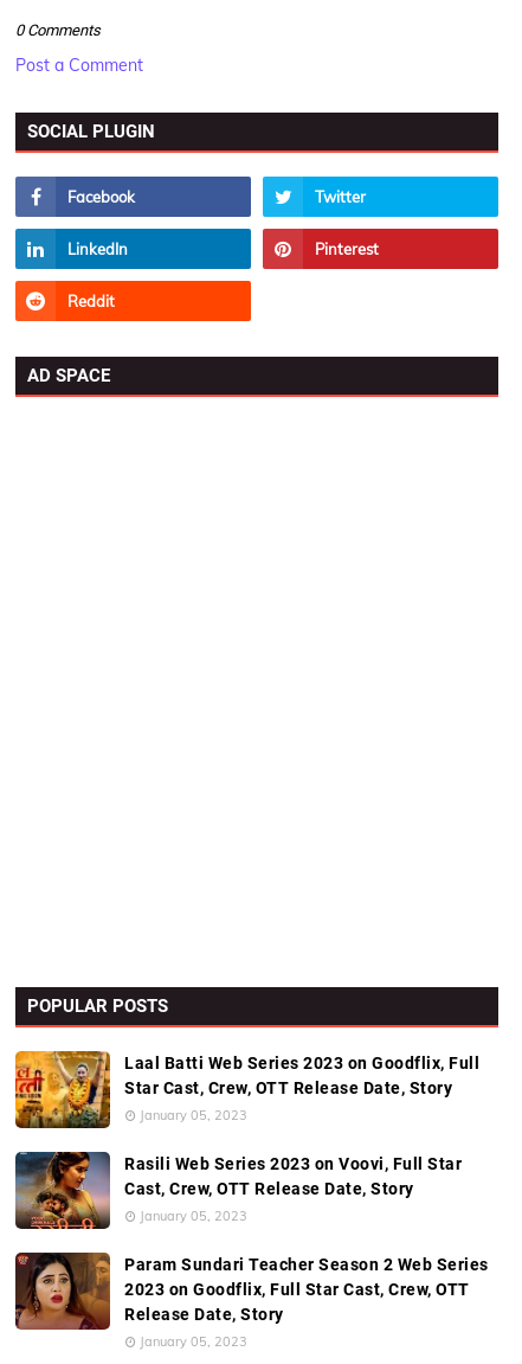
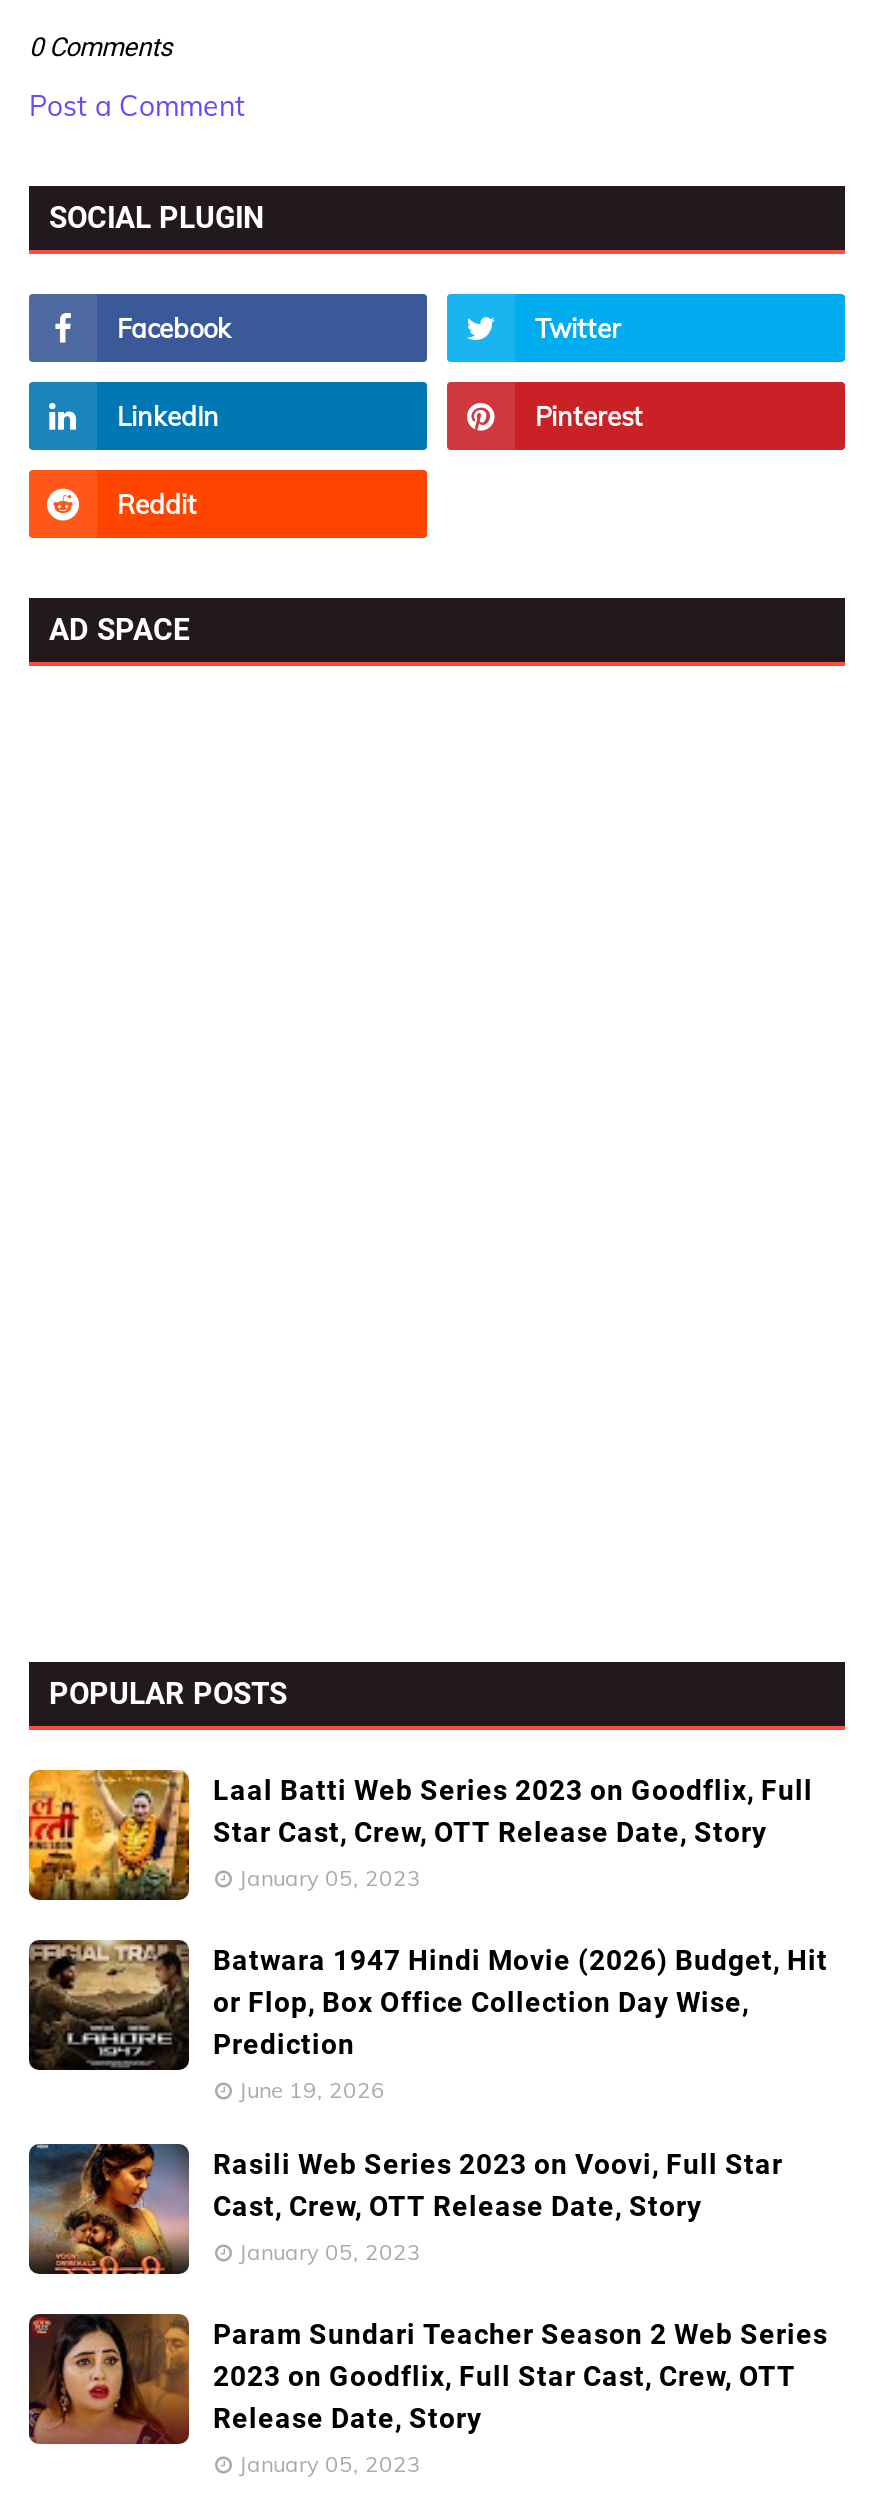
+ [image]
+ Batwara 1947 Hindi Movie (2026) Budget, Hit
+ or Flop, Box Office Collection Day Wise,
+ Prediction
+ June 19, 2026
